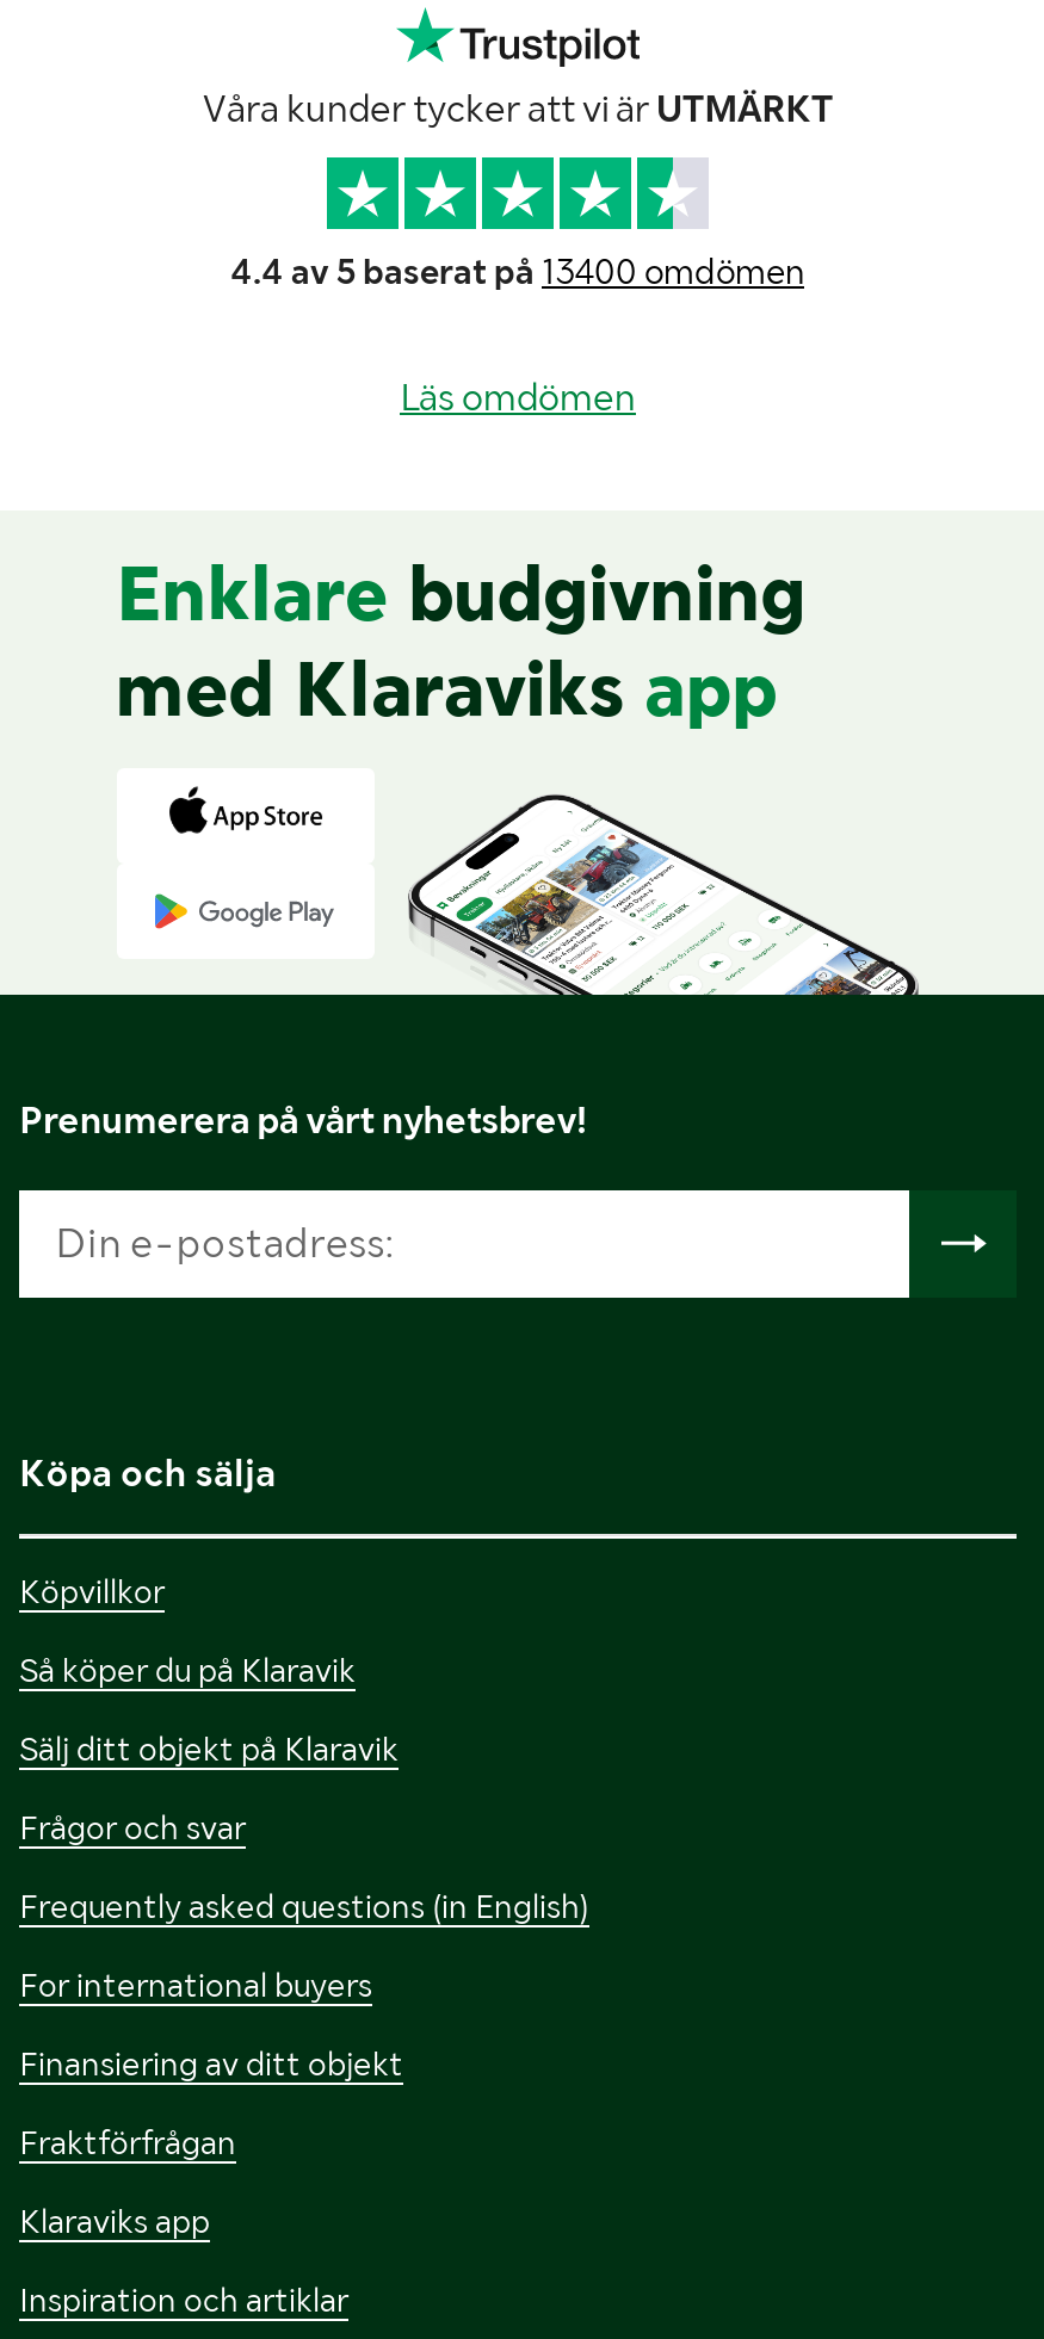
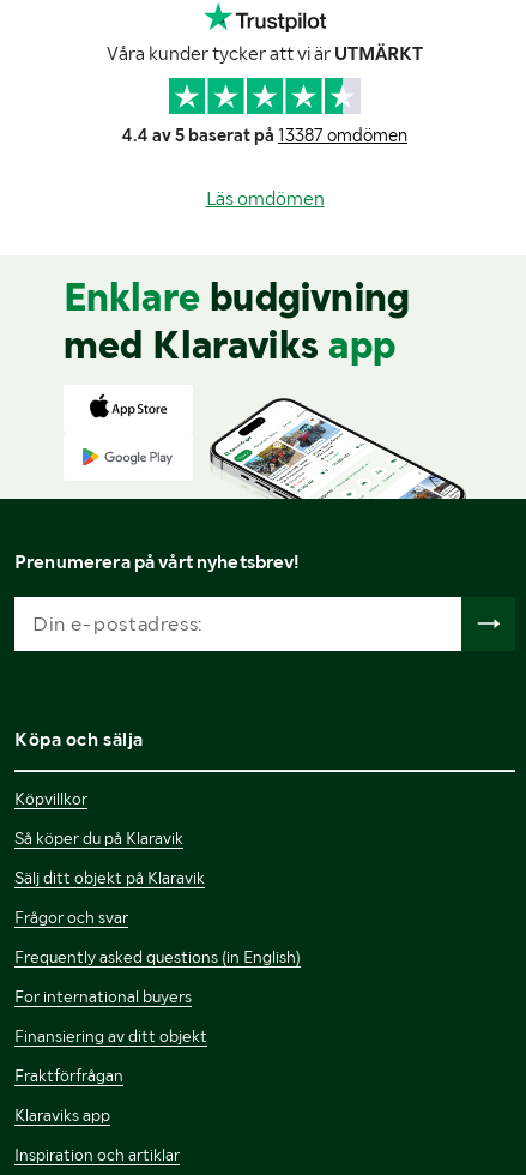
- 4.4 av 5 baserat på 13400 omdömen
+ 4.4 av 5 baserat på 13387 omdömen
